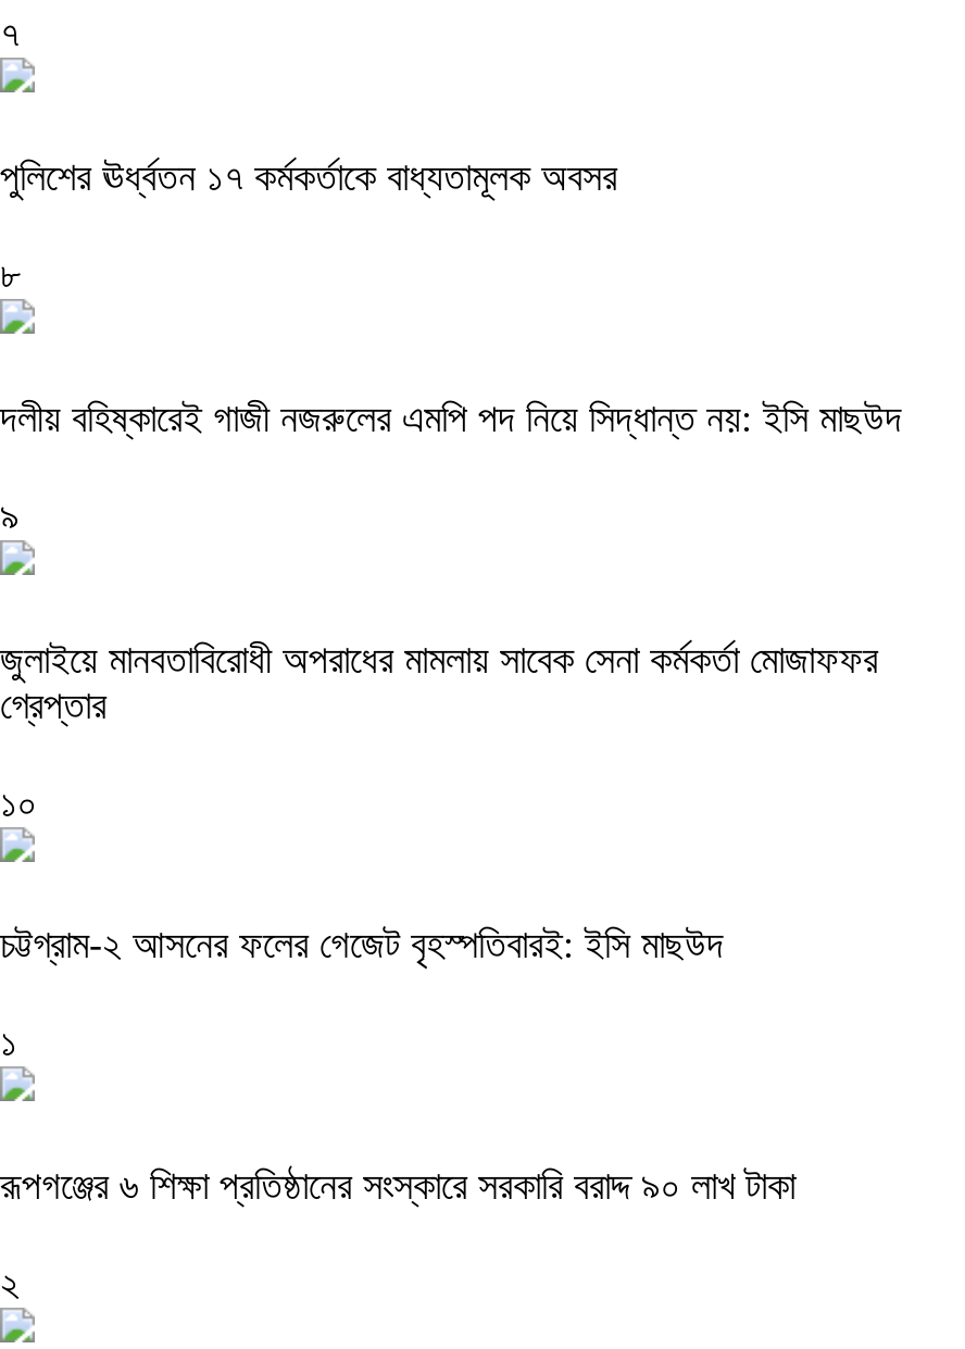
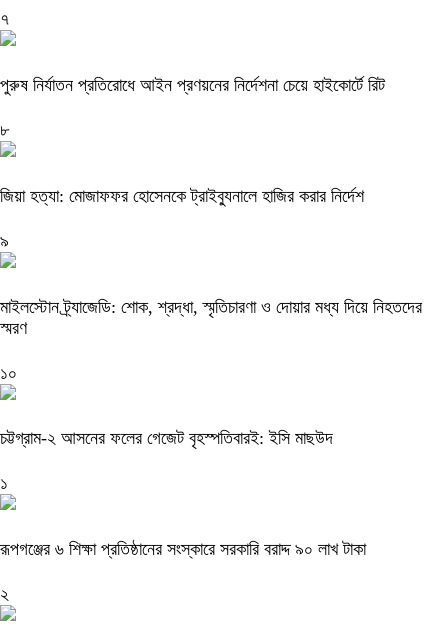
- পুলিশের ঊর্ধ্বতন ১৭ কর্মকর্তাকে বাধ্যতামূলক অবসর
+ পুরুষ নির্যাতন প্রতিরোধে আইন প্রণয়নের নির্দেশনা চেয়ে হাইকোর্টে রিট

- দলীয় বহিষ্কারেই গাজী নজরুলের এমপি পদ নিয়ে সিদ্ধান্ত নয়: ইসি মাছউদ
+ জিয়া হত্যা: মোজাফফর হোসেনকে ট্রাইব্যুনালে হাজির করার নির্দেশ

- জুলাইয়ে মানবতাবিরোধী অপরাধের মামলায় সাবেক সেনা কর্মকর্তা মোজাফফর
- গ্রেপ্তার
+ মাইলস্টোন ট্র্যাজেডি: শোক, শ্রদ্ধা, স্মৃতিচারণা ও দোয়ার মধ্য দিয়ে নিহতদের
+ স্মরণ
